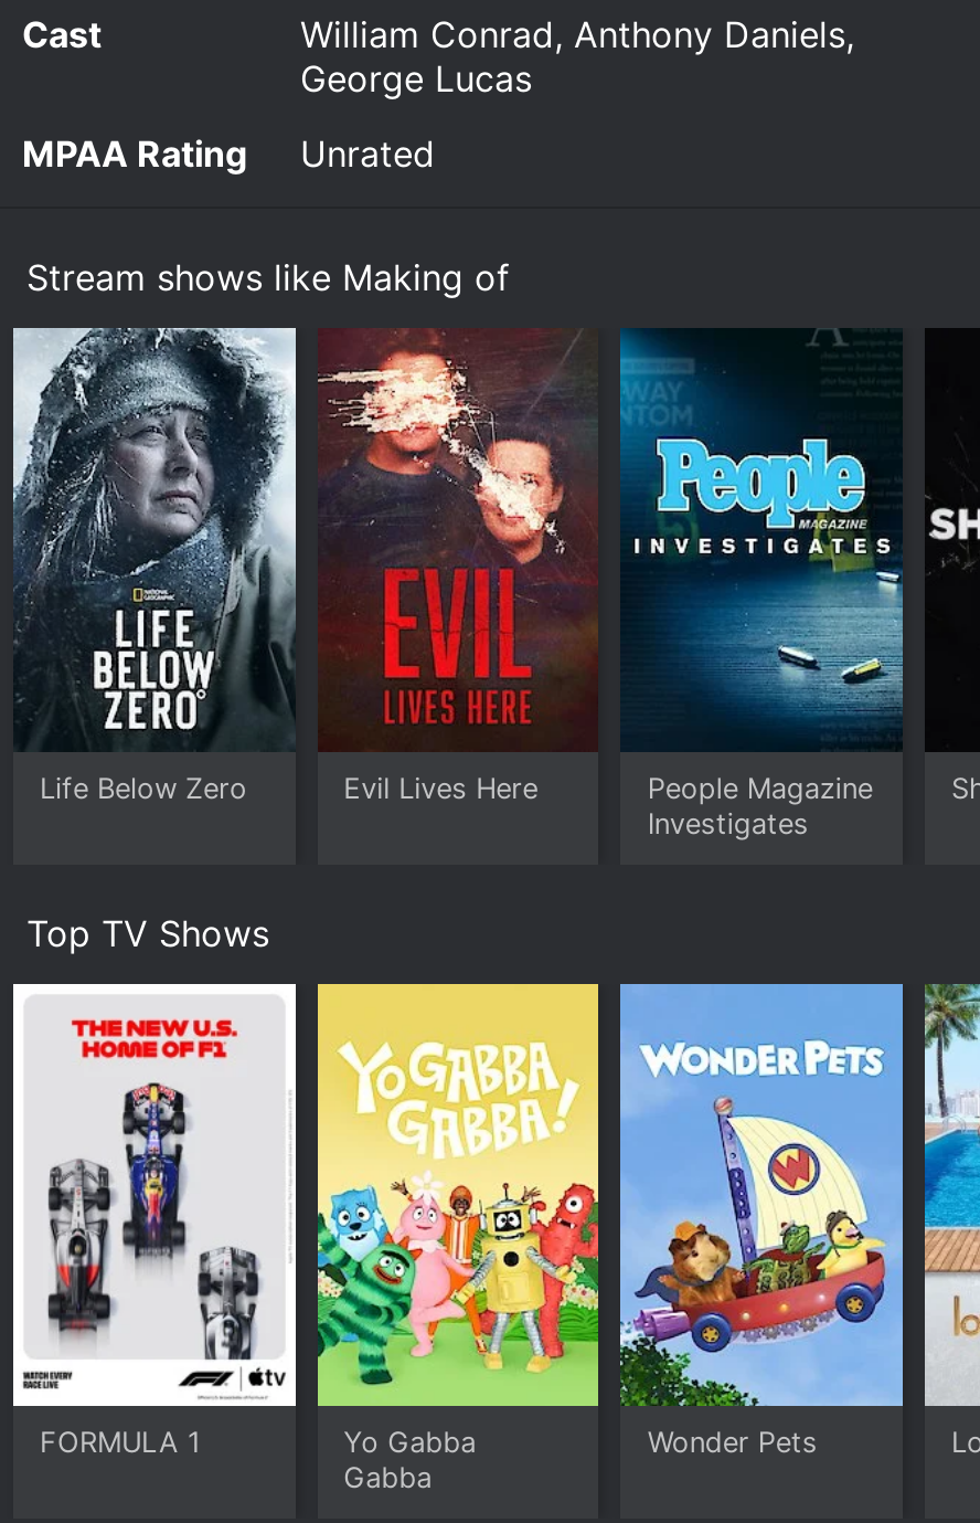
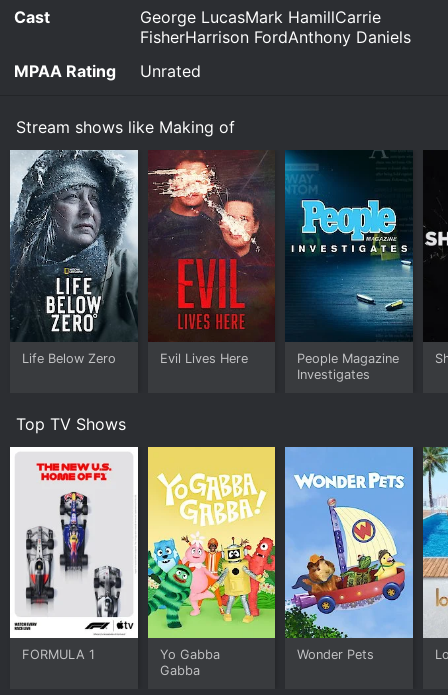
- William Conrad, Anthony Daniels,
- George Lucas
+ George LucasMark HamillCarrie
+ FisherHarrison FordAnthony Daniels
